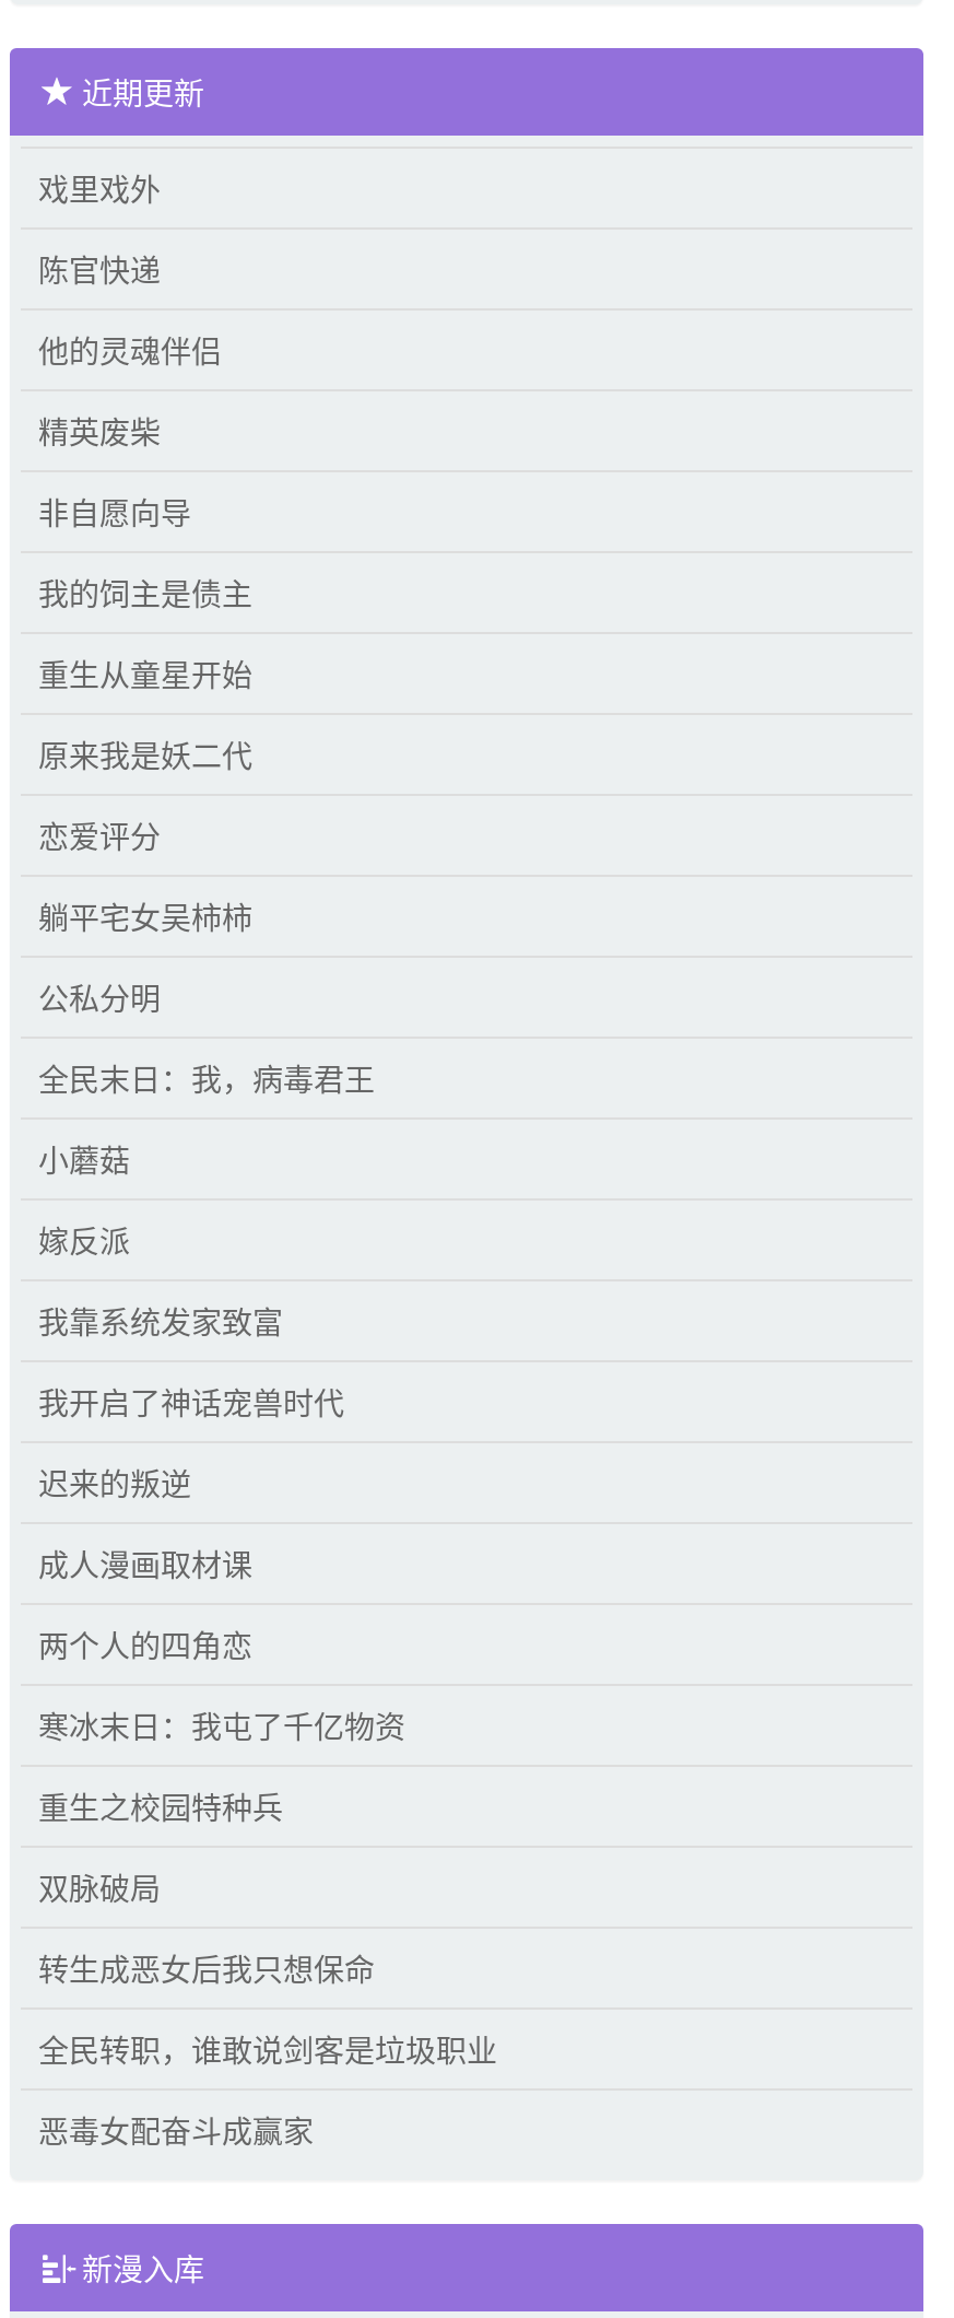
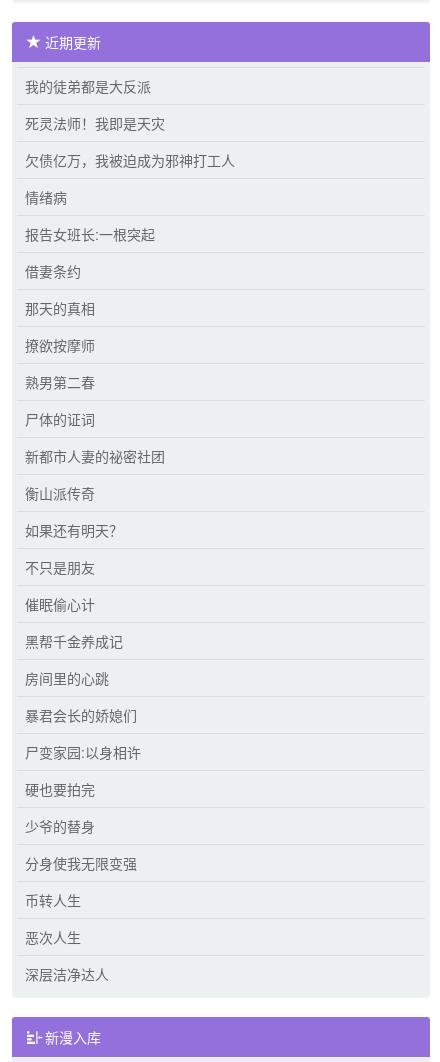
- 戏里戏外
+ 我的徒弟都是大反派

- 陈官快递
+ 死灵法师！我即是天灾

- 他的灵魂伴侣
+ 欠债亿万，我被迫成为邪神打工人

- 精英废柴
+ 情绪病

- 非自愿向导
+ 报告女班长:一根突起

- 我的饲主是债主
+ 借妻条约

- 重生从童星开始
+ 那天的真相

- 原来我是妖二代
+ 撩欲按摩师

- 恋爱评分
+ 熟男第二春

- 躺平宅女吴柿柿
+ 尸体的证词

- 公私分明
+ 新都市人妻的祕密社团

- 全民末日：我，病毒君王
+ 衡山派传奇

- 小蘑菇
+ 如果还有明天？

- 嫁反派
+ 不只是朋友

- 我靠系统发家致富
+ 催眠偷心计

- 我开启了神话宠兽时代
+ 黑帮千金养成记

- 迟来的叛逆
+ 房间里的心跳

- 成人漫画取材课
+ 暴君会长的娇媳们

- 两个人的四角恋
+ 尸变家园:以身相许

- 寒冰末日：我屯了千亿物资
+ 硬也要拍完

- 重生之校园特种兵
+ 少爷的替身

- 双脉破局
+ 分身使我无限变强

- 转生成恶女后我只想保命
+ 币转人生

- 全民转职，谁敢说剑客是垃圾职业
+ 恶次人生

- 恶毒女配奋斗成赢家
+ 深层洁净达人
